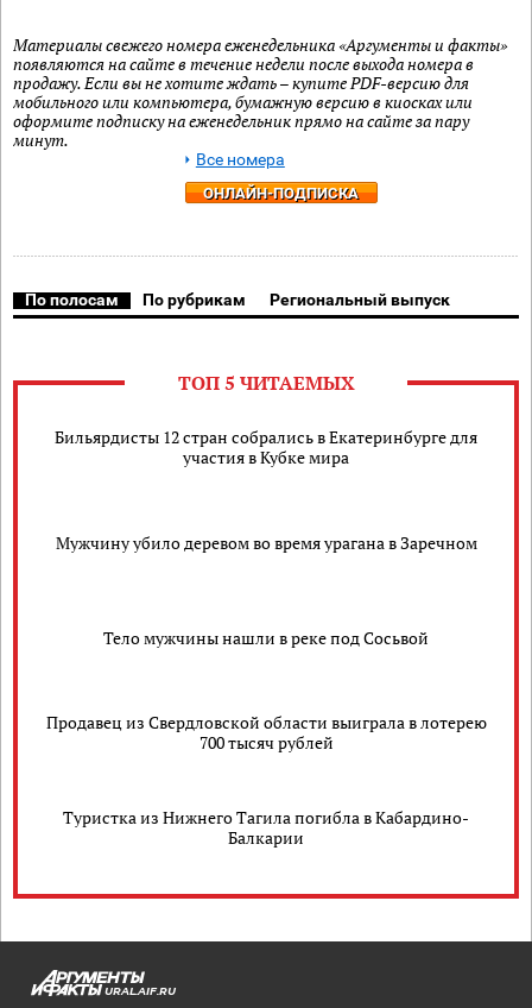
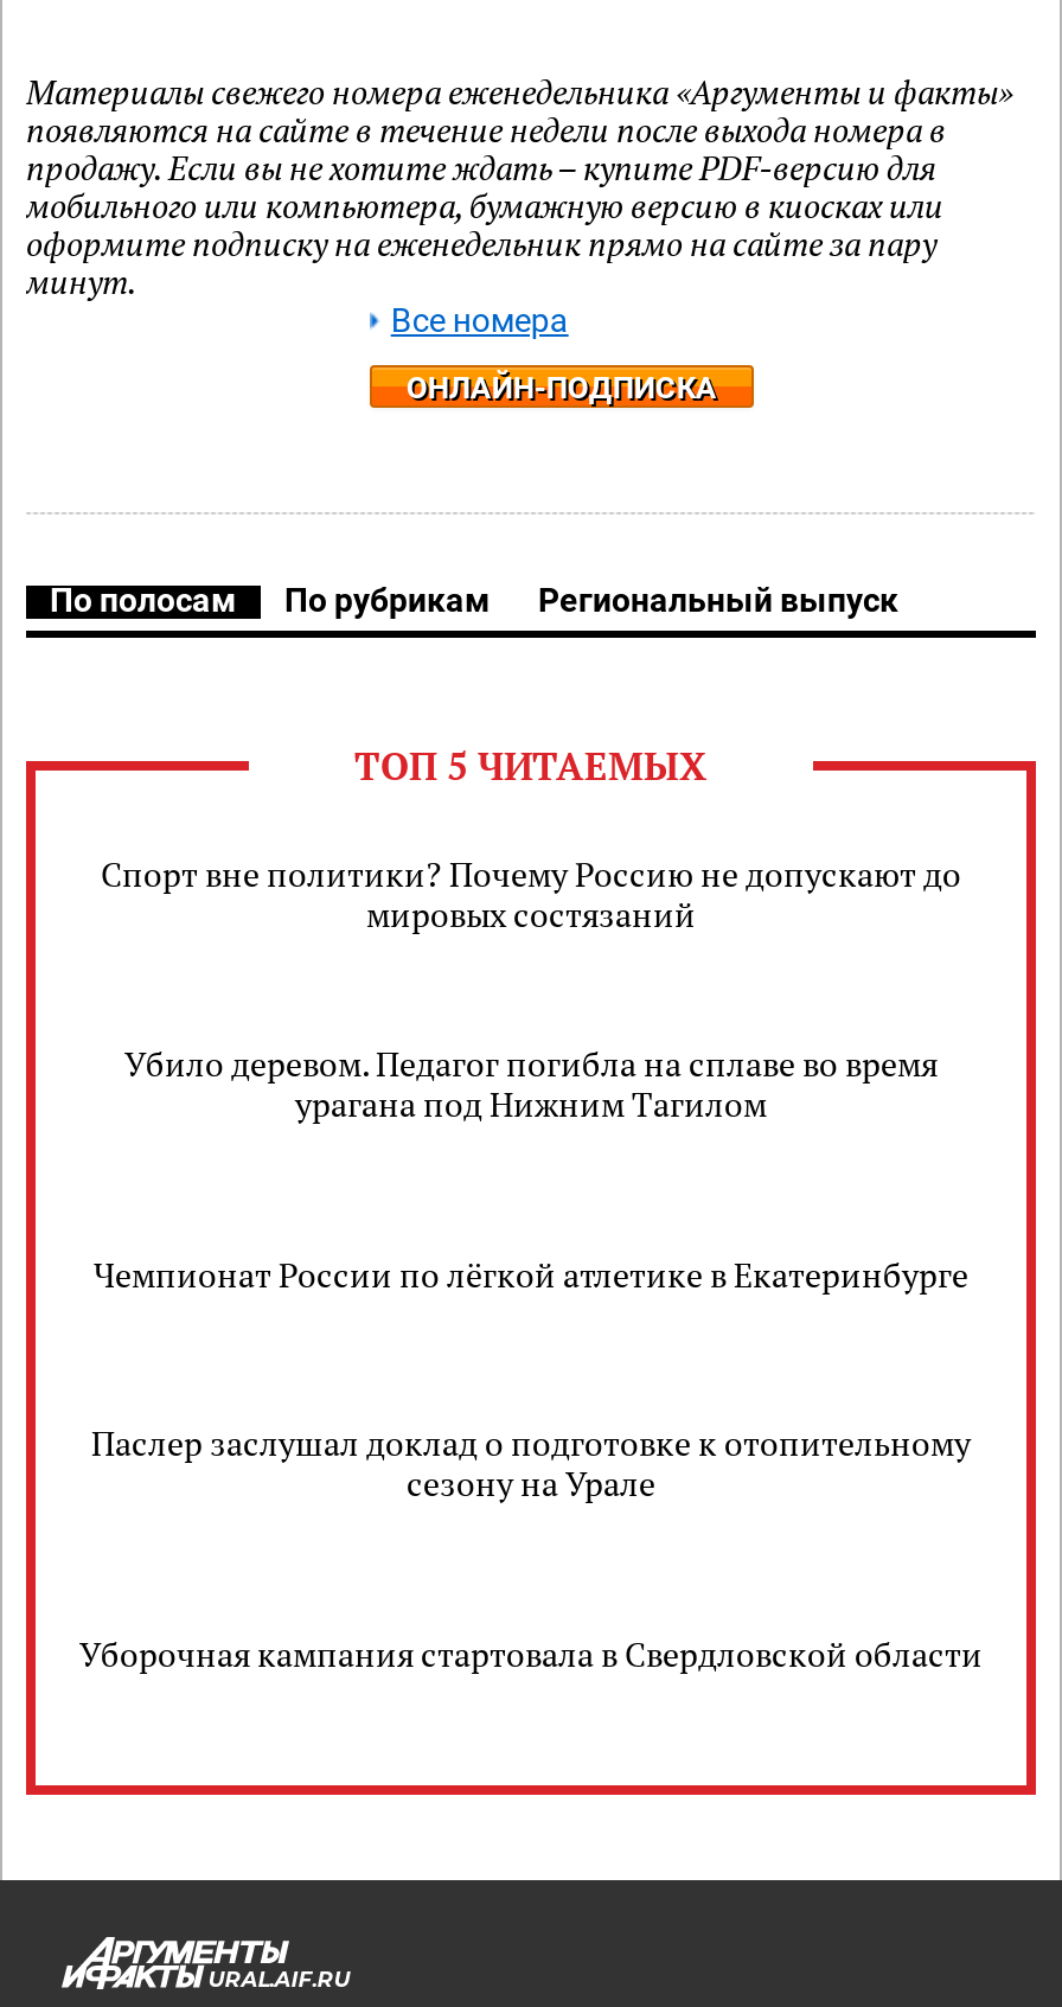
- Бильярдисты 12 стран собрались в Екатеринбурге для
- участия в Кубке мира
+ Спорт вне политики? Почему Россию не допускают до
+ мировых состязаний

- Мужчину убило деревом во время урагана в Заречном
+ Убило деревом. Педагог погибла на сплаве во время
+ урагана под Нижним Тагилом

- Тело мужчины нашли в реке под Сосьвой
+ Чемпионат России по лёгкой атлетике в Екатеринбурге

- Продавец из Свердловской области выиграла в лотерею
- 700 тысяч рублей
+ Паслер заслушал доклад о подготовке к отопительному
+ сезону на Урале

- Туристка из Нижнего Тагила погибла в Кабардино-
- Балкарии
+ Уборочная кампания стартовала в Свердловской области
